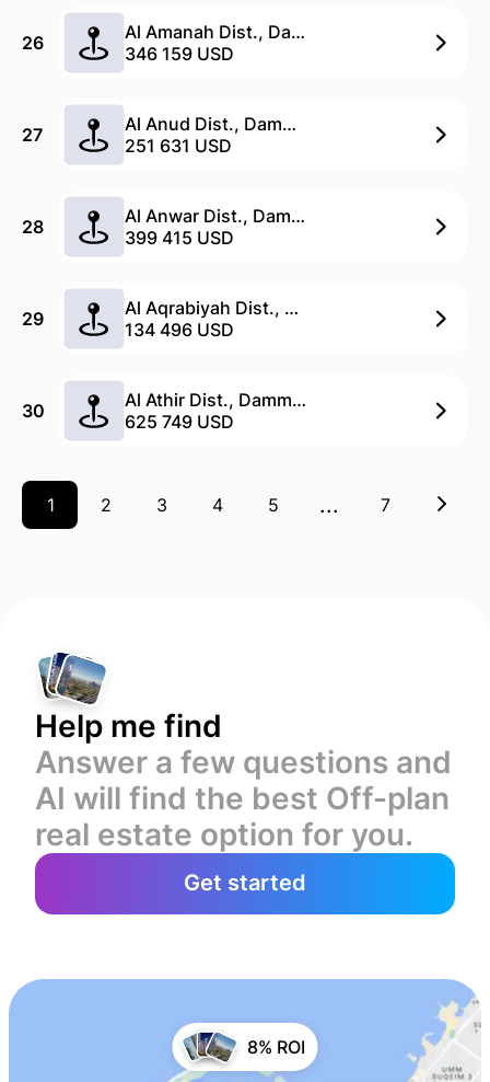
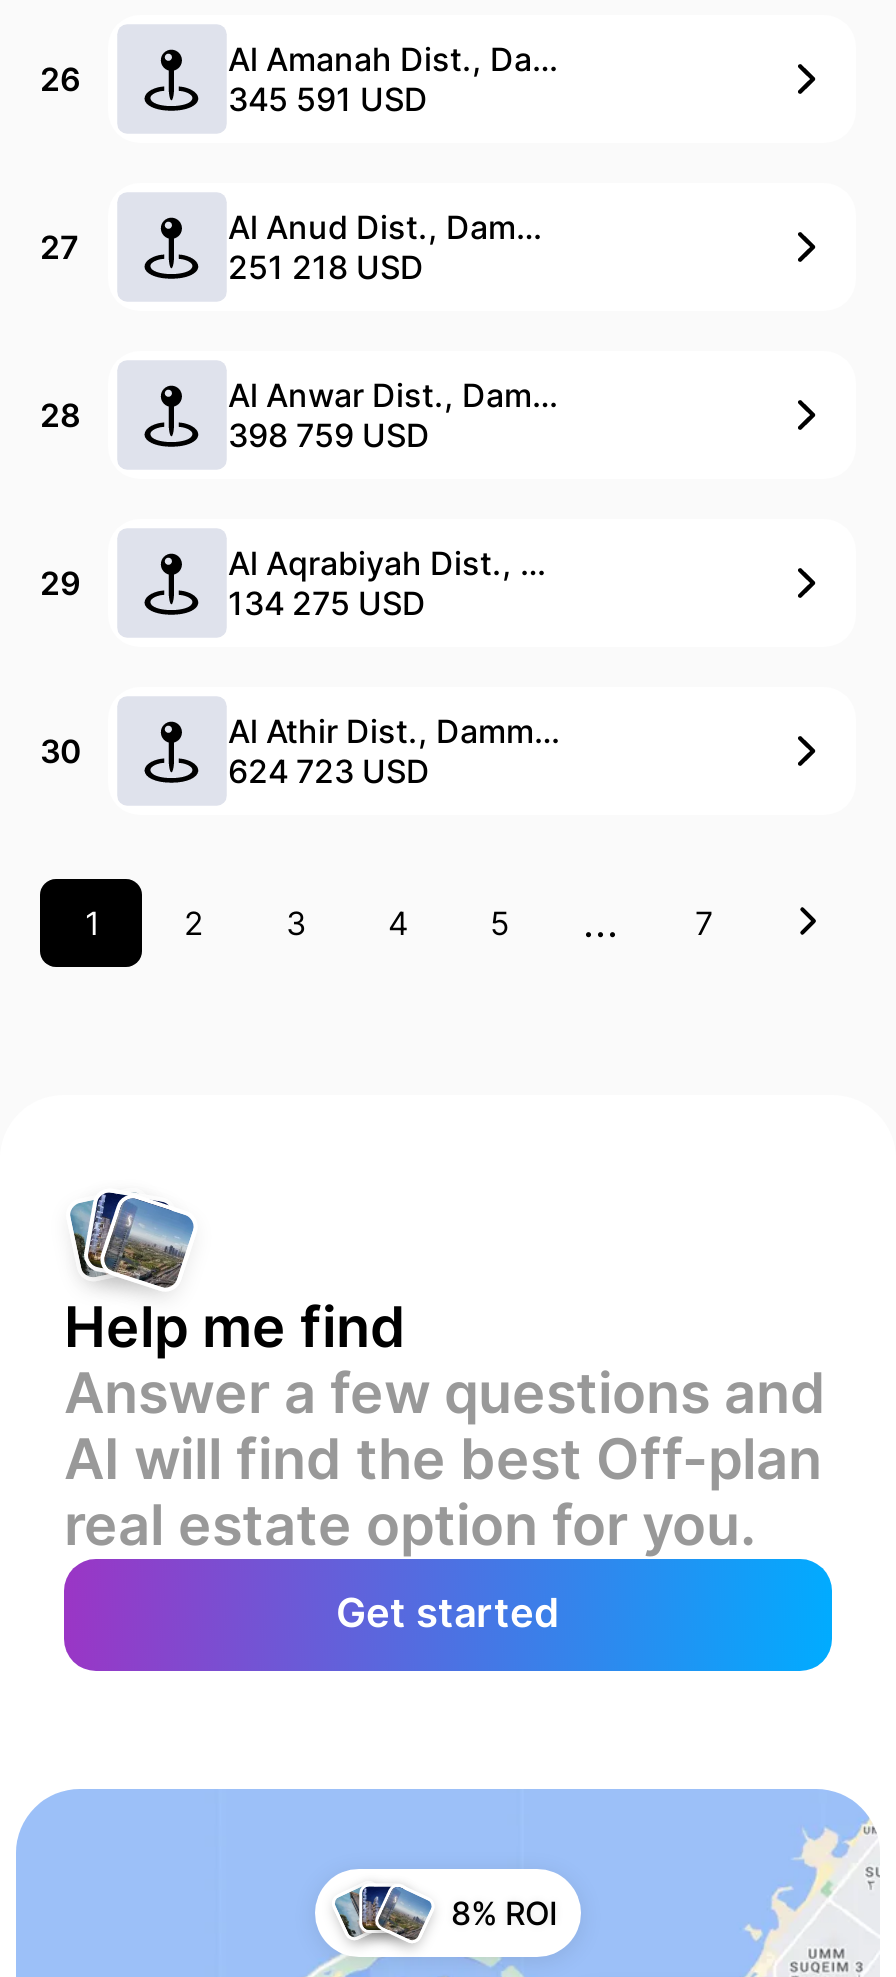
- 346 159 USD
+ 345 591 USD

- 251 631 USD
+ 251 218 USD

- 399 415 USD
+ 398 759 USD

- 134 496 USD
+ 134 275 USD

- 625 749 USD
+ 624 723 USD
